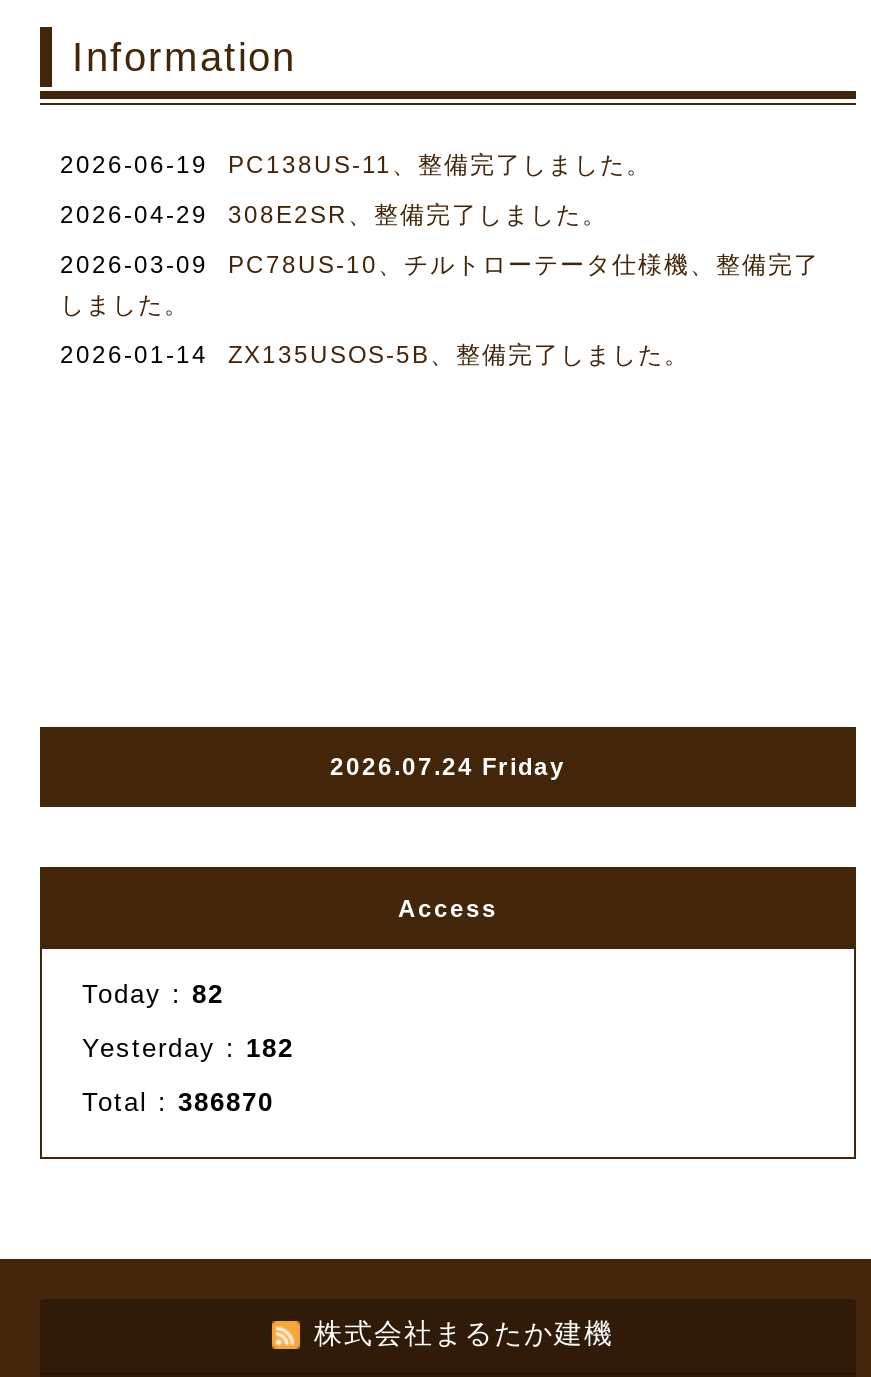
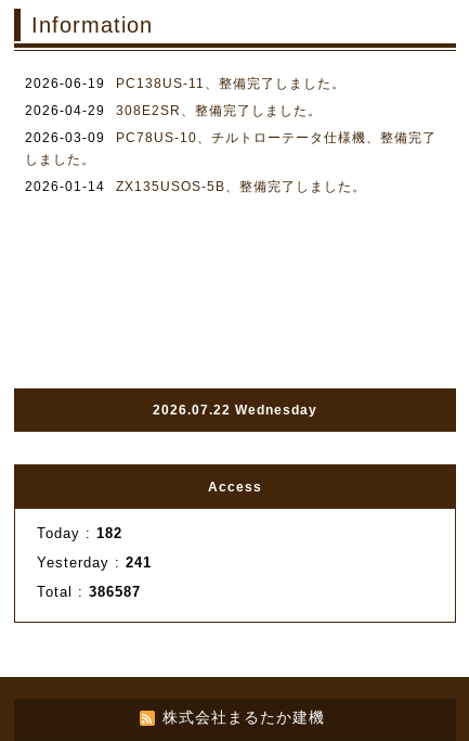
- 2026.07.24 Friday
+ 2026.07.22 Wednesday

- Today : 82
+ Today : 182

- Yesterday : 182
+ Yesterday : 241

- Total : 386870
+ Total : 386587
